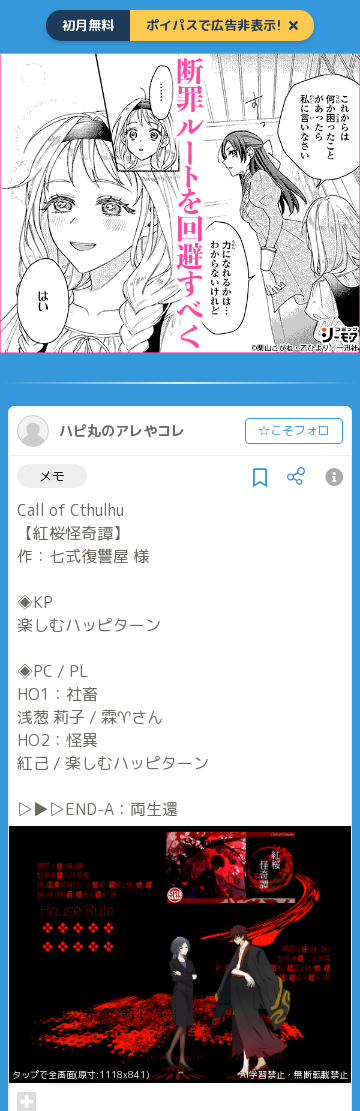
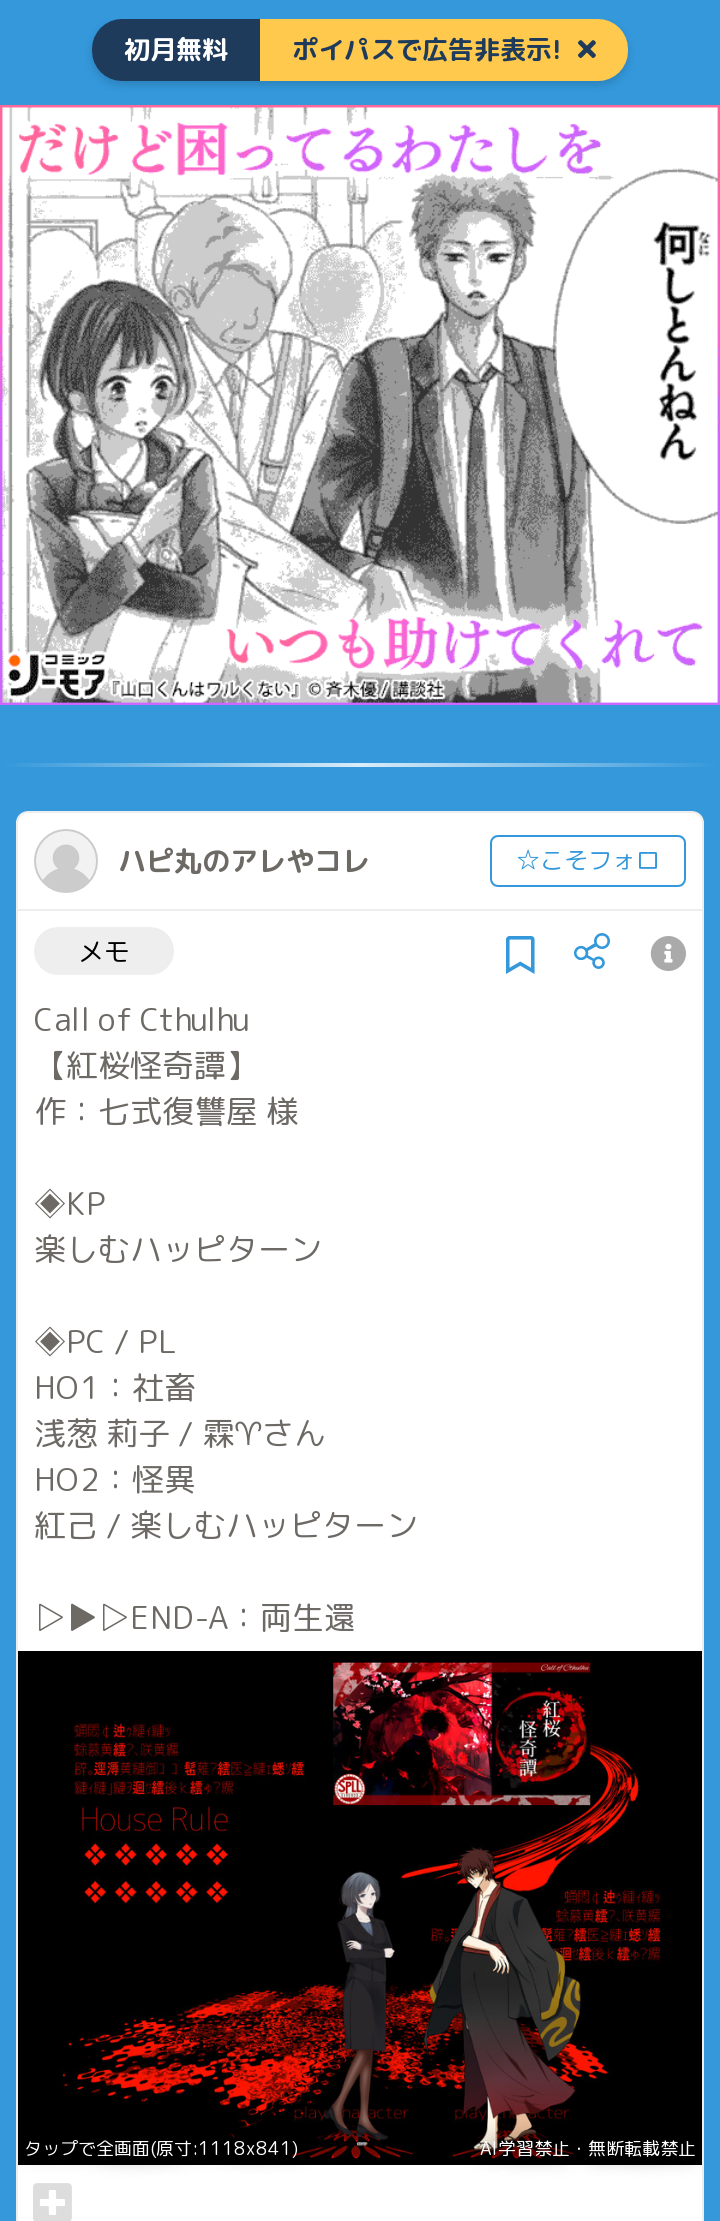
- [image]
+ [image]
